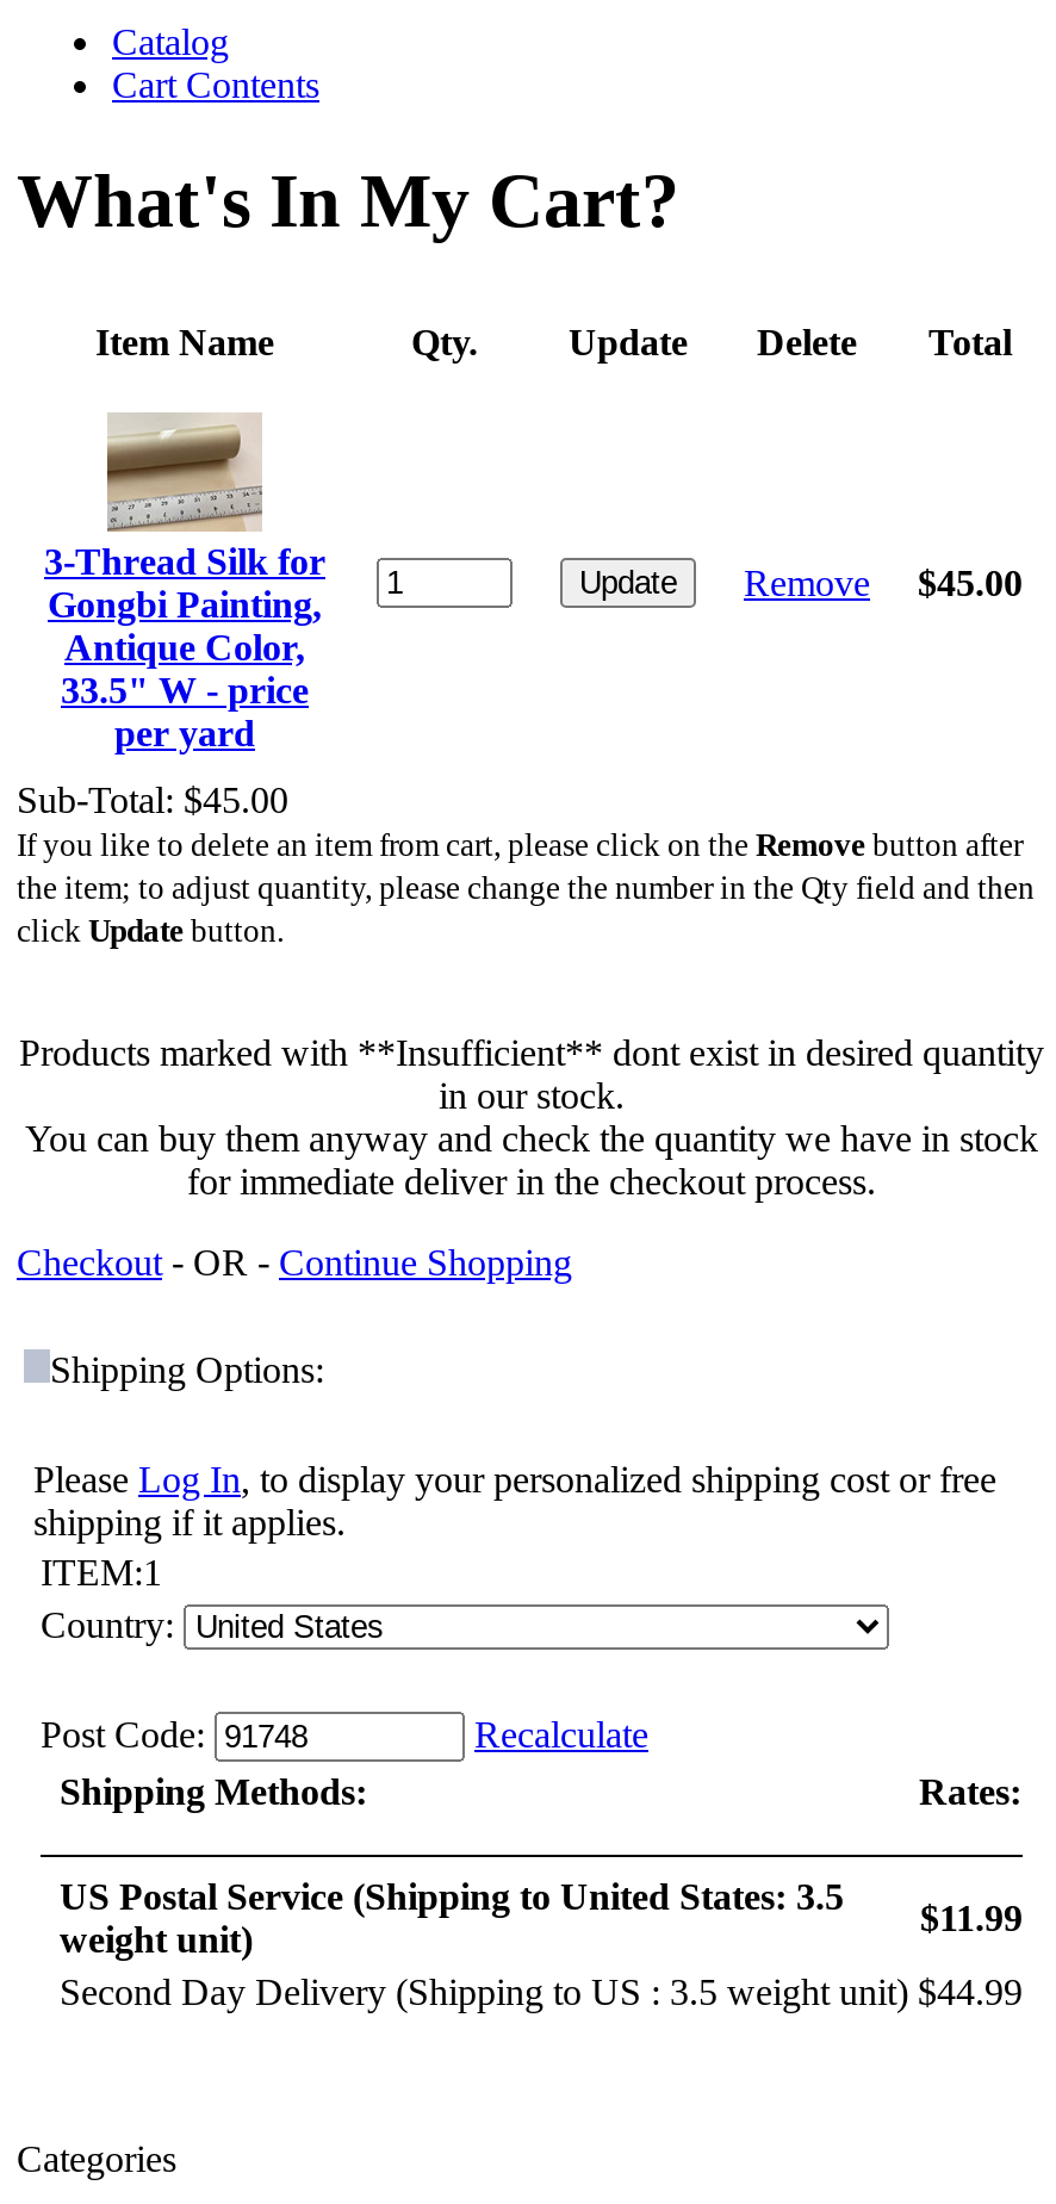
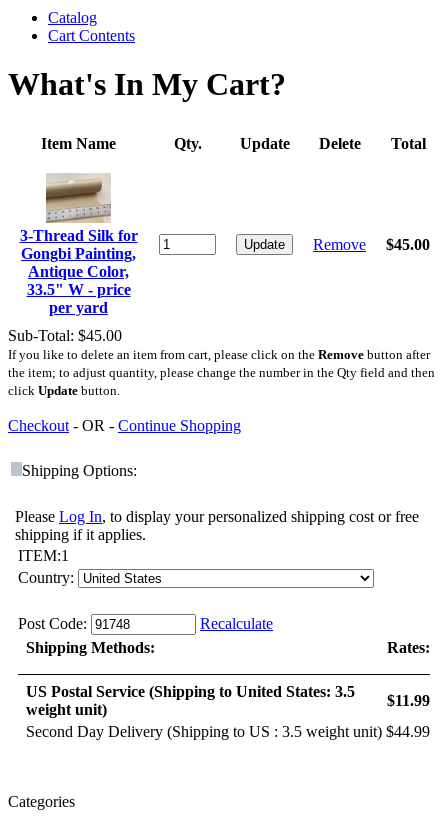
- Products marked with **Insufficient** dont exist in desired quantity
- in our stock.
- You can buy them anyway and check the quantity we have in stock
- for immediate deliver in the checkout process.
